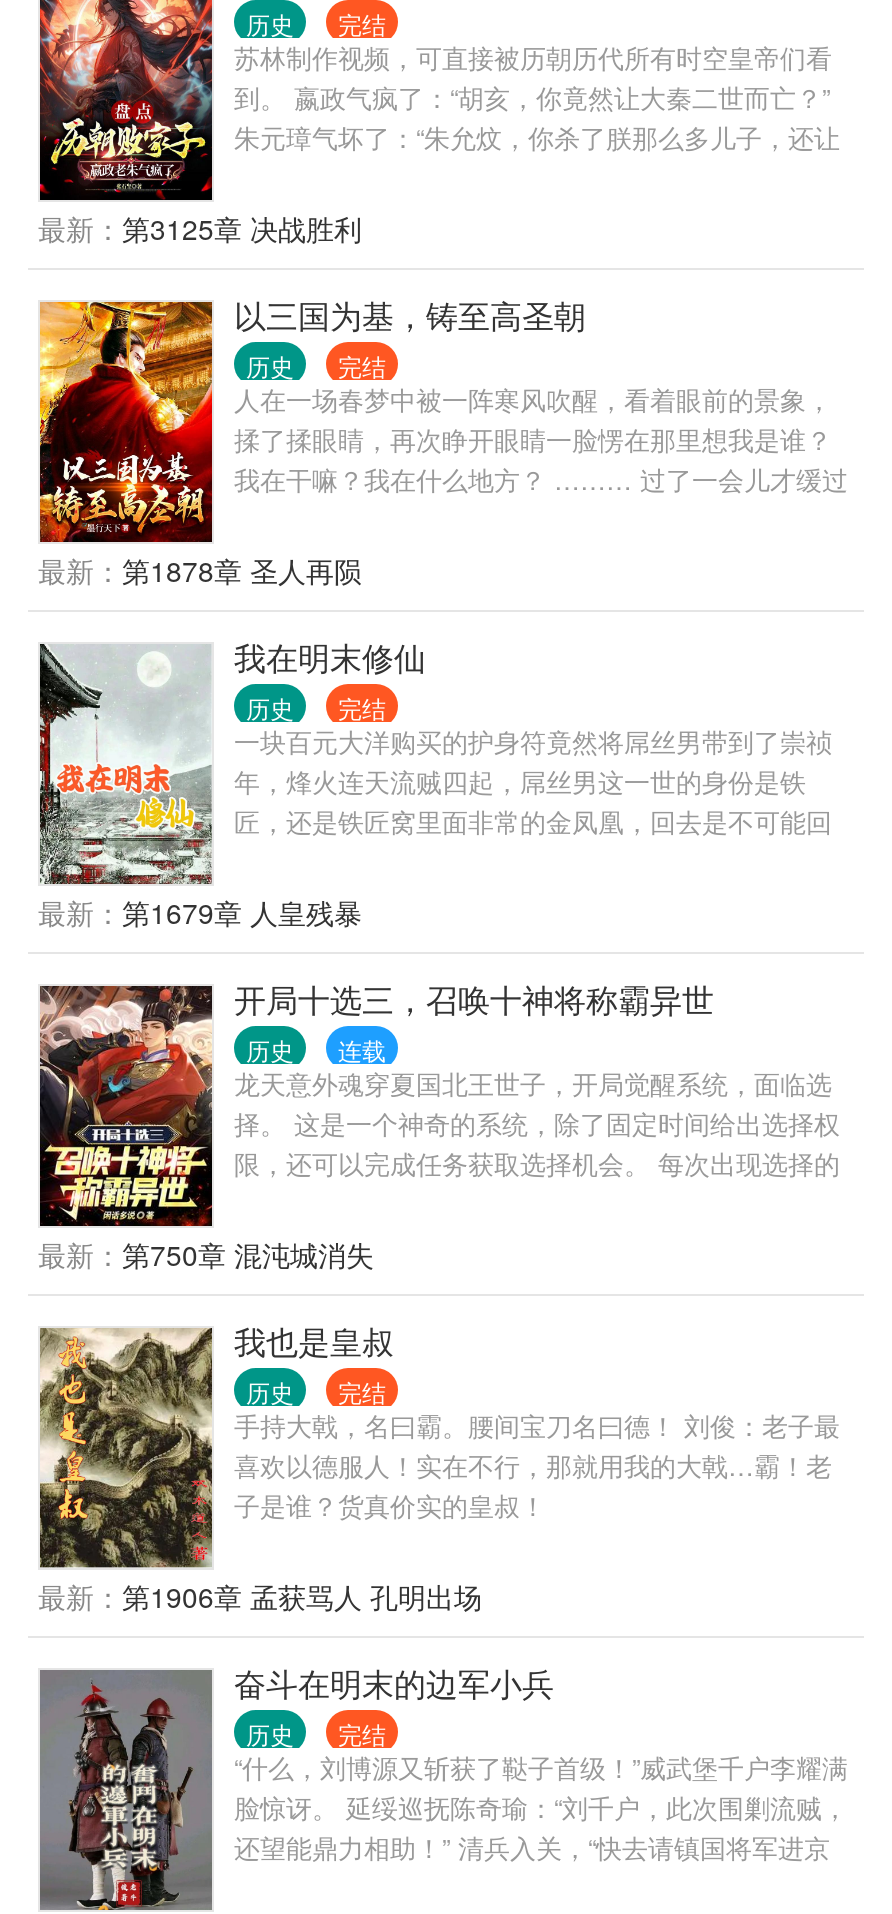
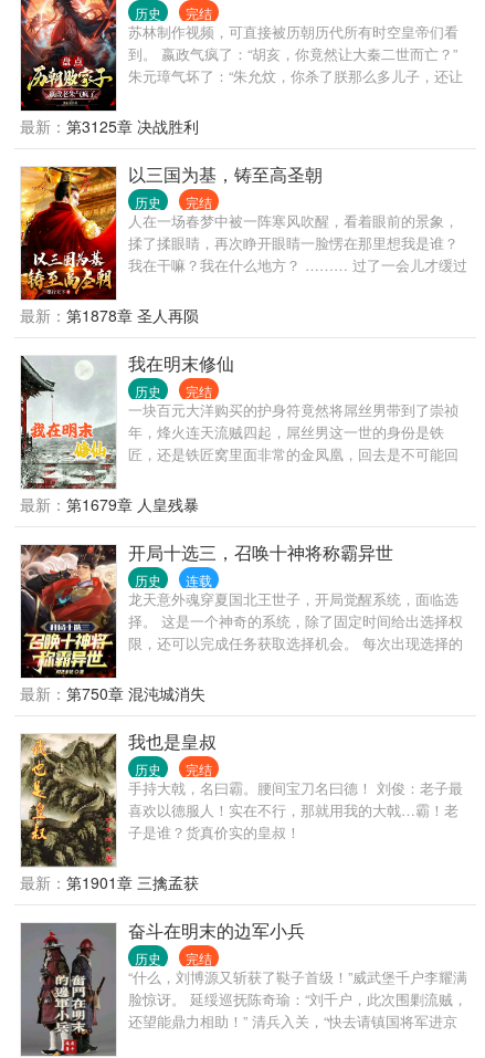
- 最新：第1906章 孟获骂人 孔明出场
+ 最新：第1901章 三擒孟获
